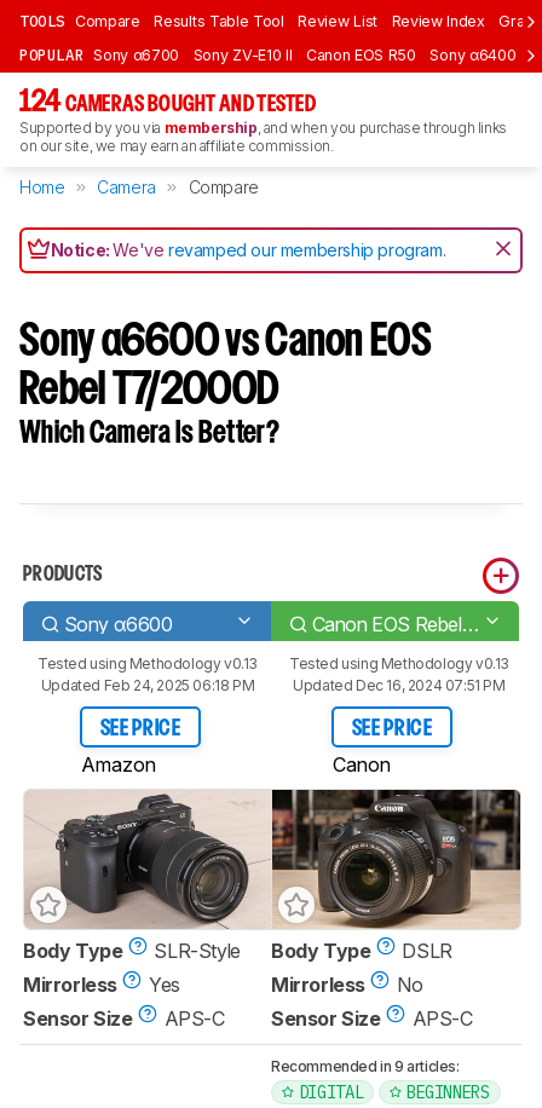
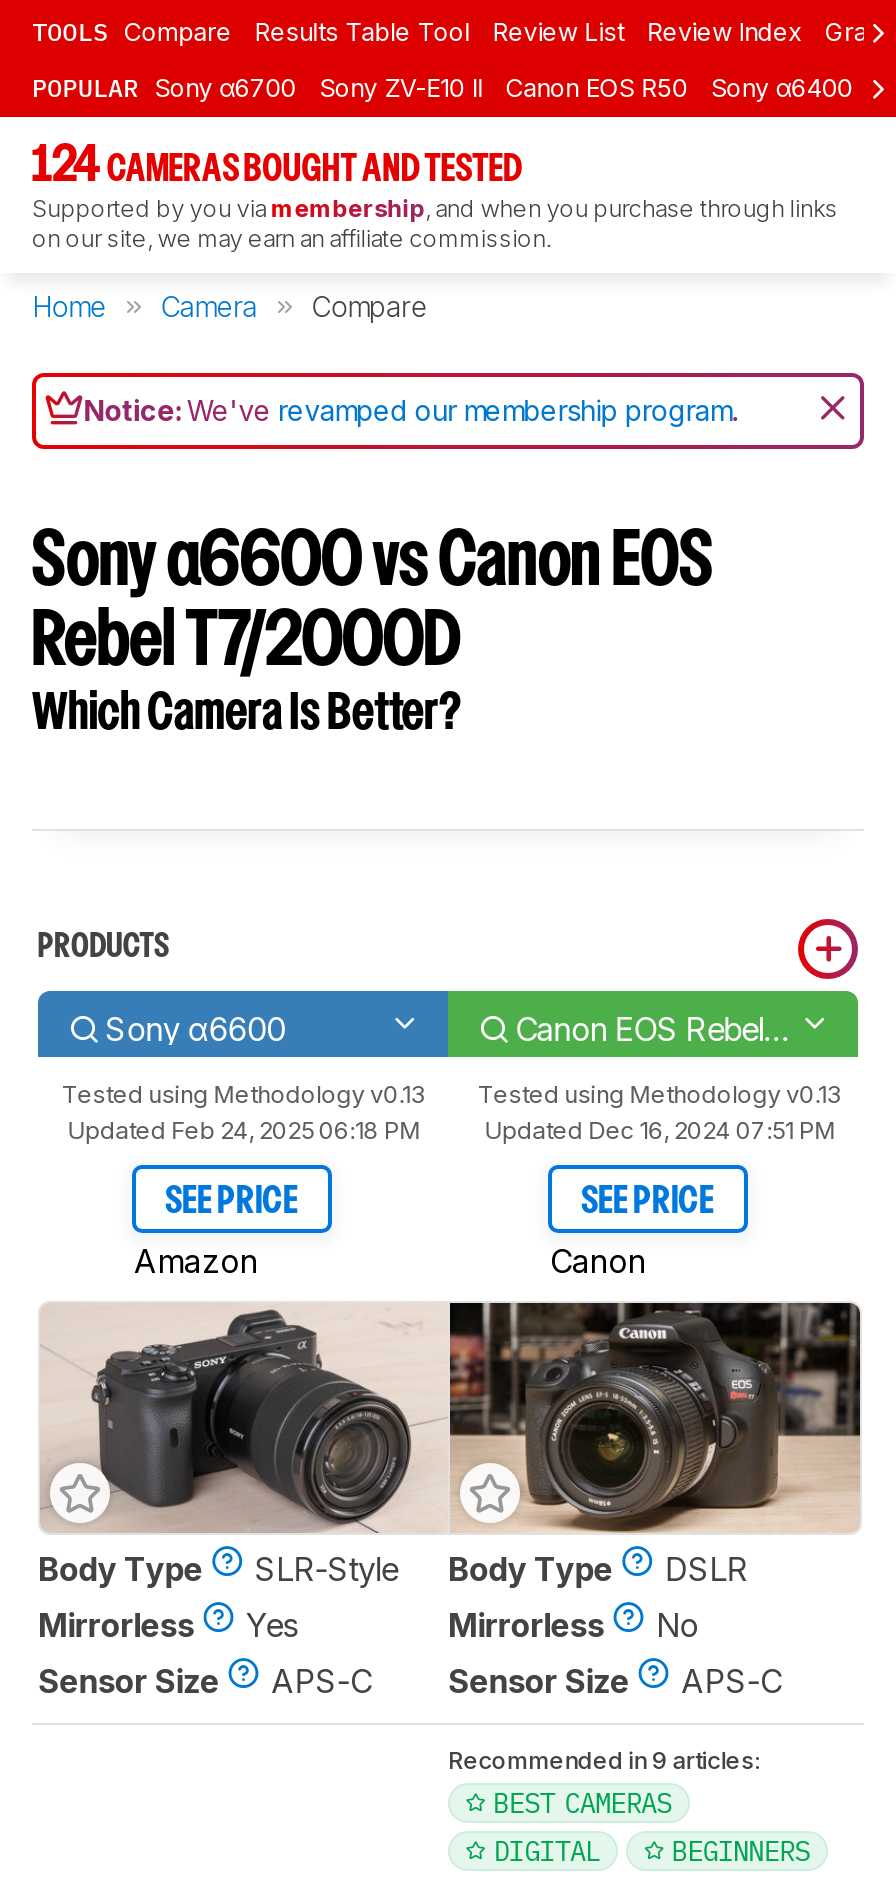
+ BEST CAMERAS
